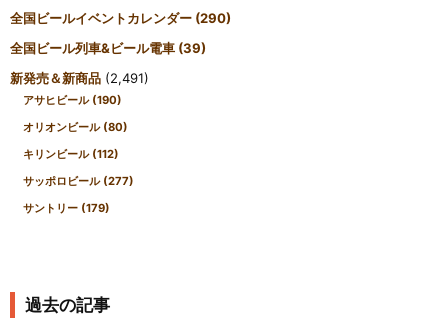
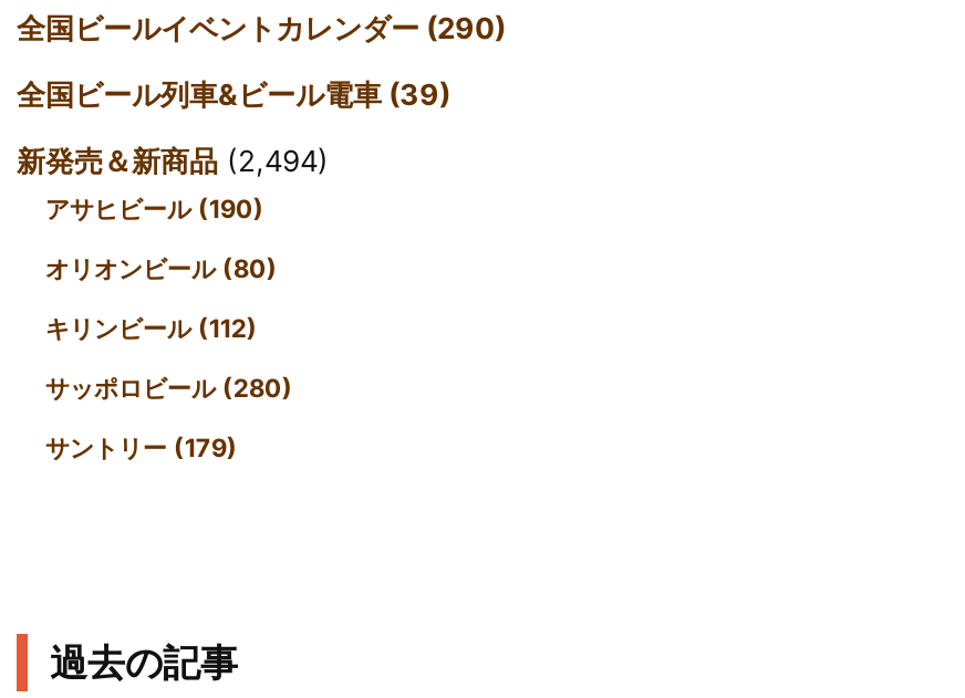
- 新発売＆新商品(2,491)
+ 新発売＆新商品(2,494)

- サッポロビール(277)
+ サッポロビール(280)
